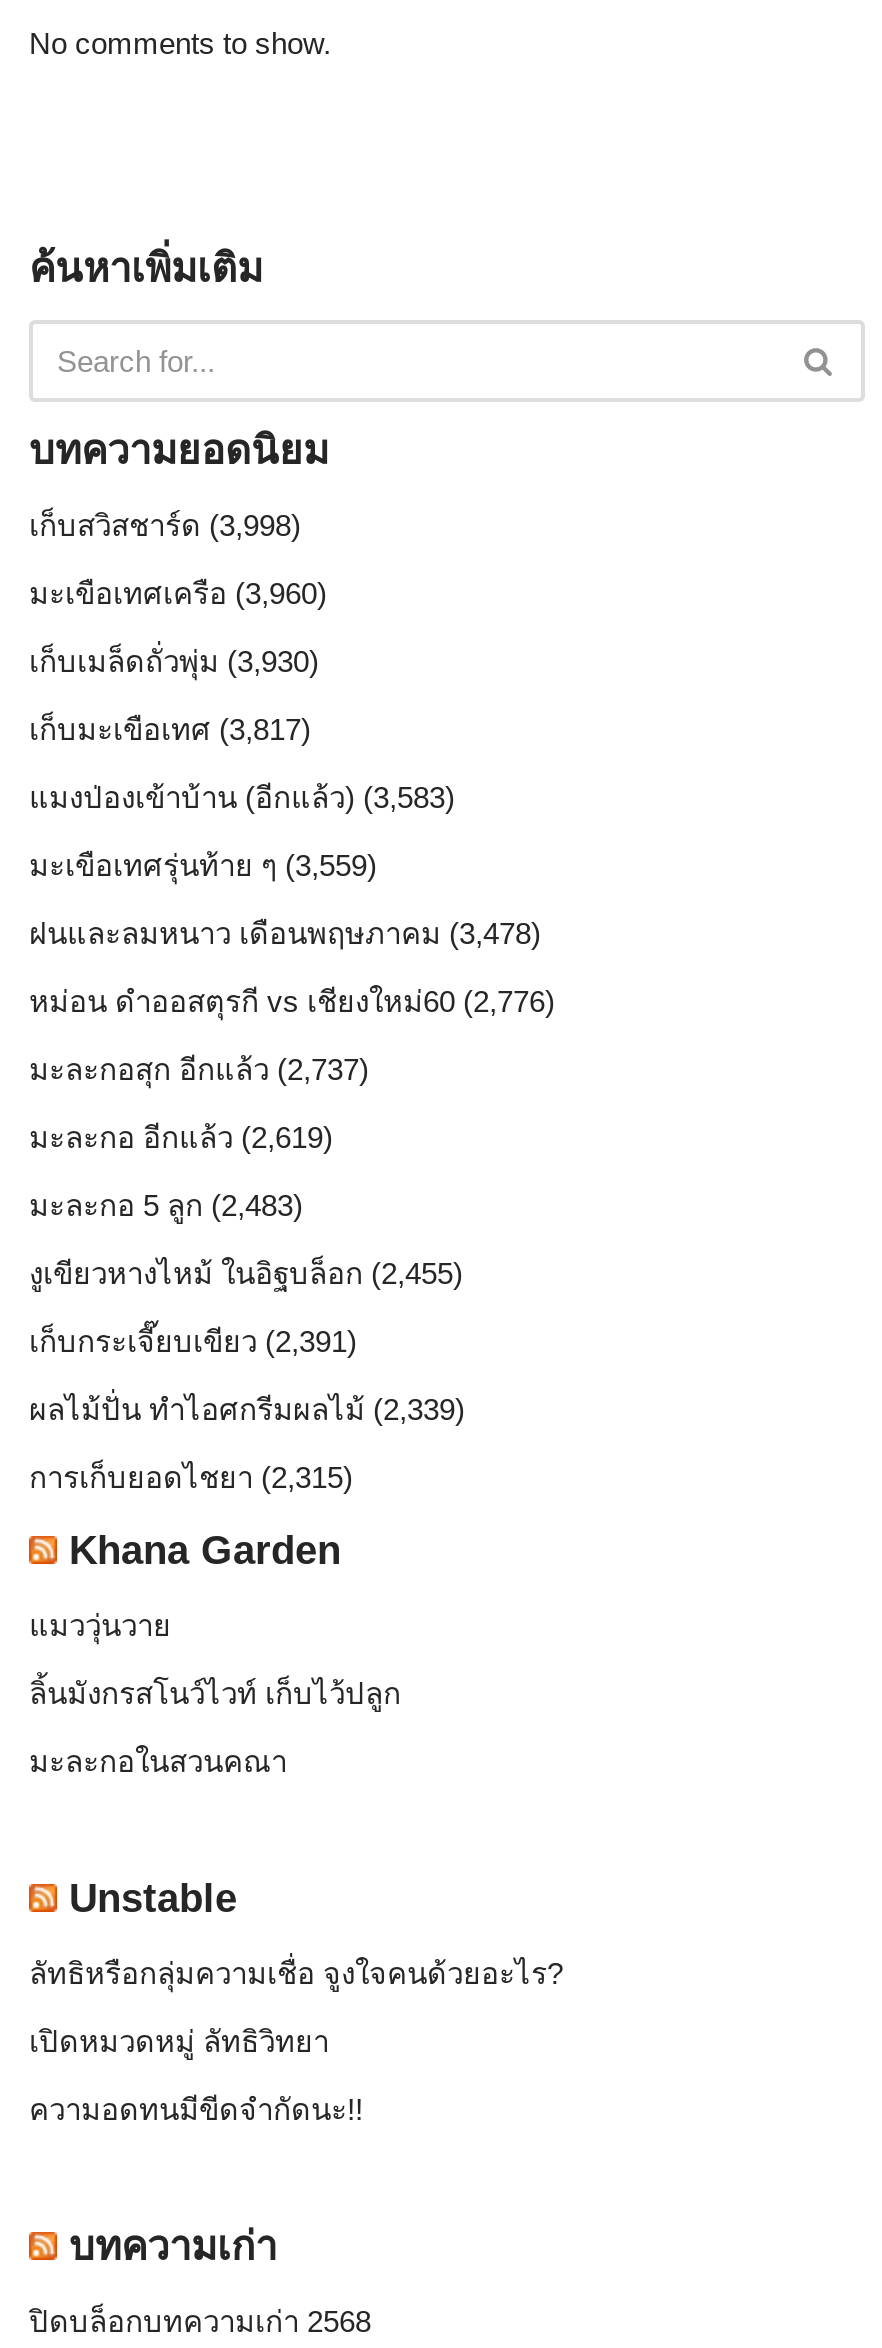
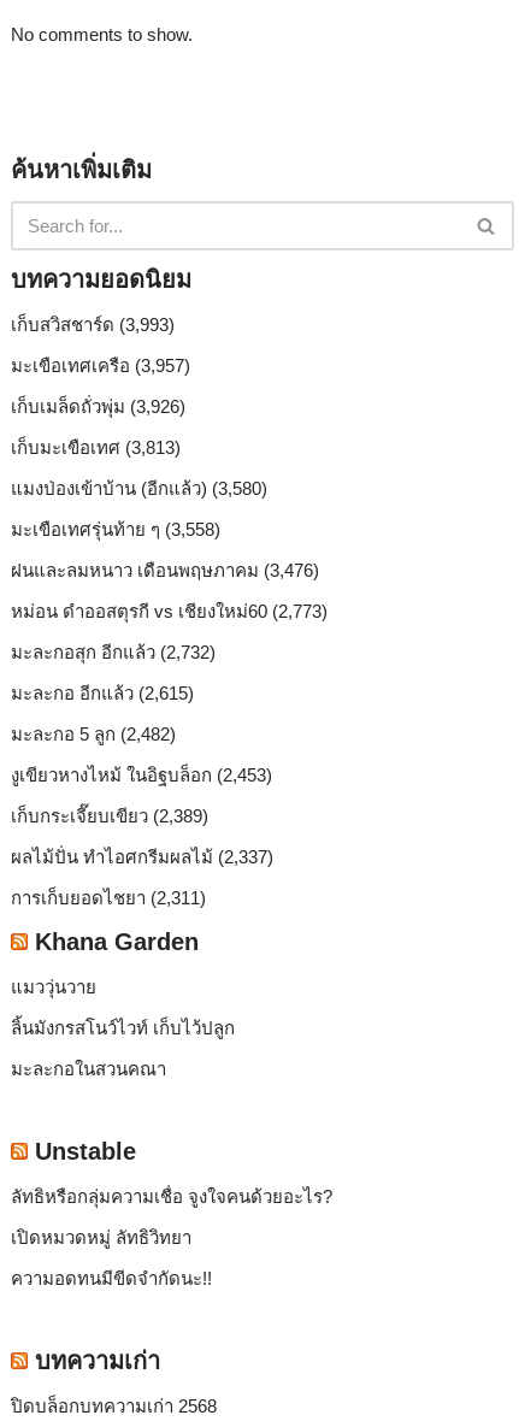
- เก็บสวิสชาร์ด (3,998)
+ เก็บสวิสชาร์ด (3,993)

- มะเขือเทศเครือ (3,960)
+ มะเขือเทศเครือ (3,957)

- เก็บเมล็ดถั่วพุ่ม (3,930)
+ เก็บเมล็ดถั่วพุ่ม (3,926)

- เก็บมะเขือเทศ (3,817)
+ เก็บมะเขือเทศ (3,813)

- แมงป่องเข้าบ้าน (อีกแล้ว) (3,583)
+ แมงป่องเข้าบ้าน (อีกแล้ว) (3,580)

- มะเขือเทศรุ่นท้าย ๆ (3,559)
+ มะเขือเทศรุ่นท้าย ๆ (3,558)

- ฝนและลมหนาว เดือนพฤษภาคม (3,478)
+ ฝนและลมหนาว เดือนพฤษภาคม (3,476)

- หม่อน ดำออสตุรกี vs เชียงใหม่60 (2,776)
+ หม่อน ดำออสตุรกี vs เชียงใหม่60 (2,773)

- มะละกอสุก อีกแล้ว (2,737)
+ มะละกอสุก อีกแล้ว (2,732)

- มะละกอ อีกแล้ว (2,619)
+ มะละกอ อีกแล้ว (2,615)

- มะละกอ 5 ลูก (2,483)
+ มะละกอ 5 ลูก (2,482)

- งูเขียวหางไหม้ ในอิฐบล็อก (2,455)
+ งูเขียวหางไหม้ ในอิฐบล็อก (2,453)

- เก็บกระเจี๊ยบเขียว (2,391)
+ เก็บกระเจี๊ยบเขียว (2,389)

- ผลไม้ปั่น ทำไอศกรีมผลไม้ (2,339)
+ ผลไม้ปั่น ทำไอศกรีมผลไม้ (2,337)

- การเก็บยอดไชยา (2,315)
+ การเก็บยอดไชยา (2,311)
